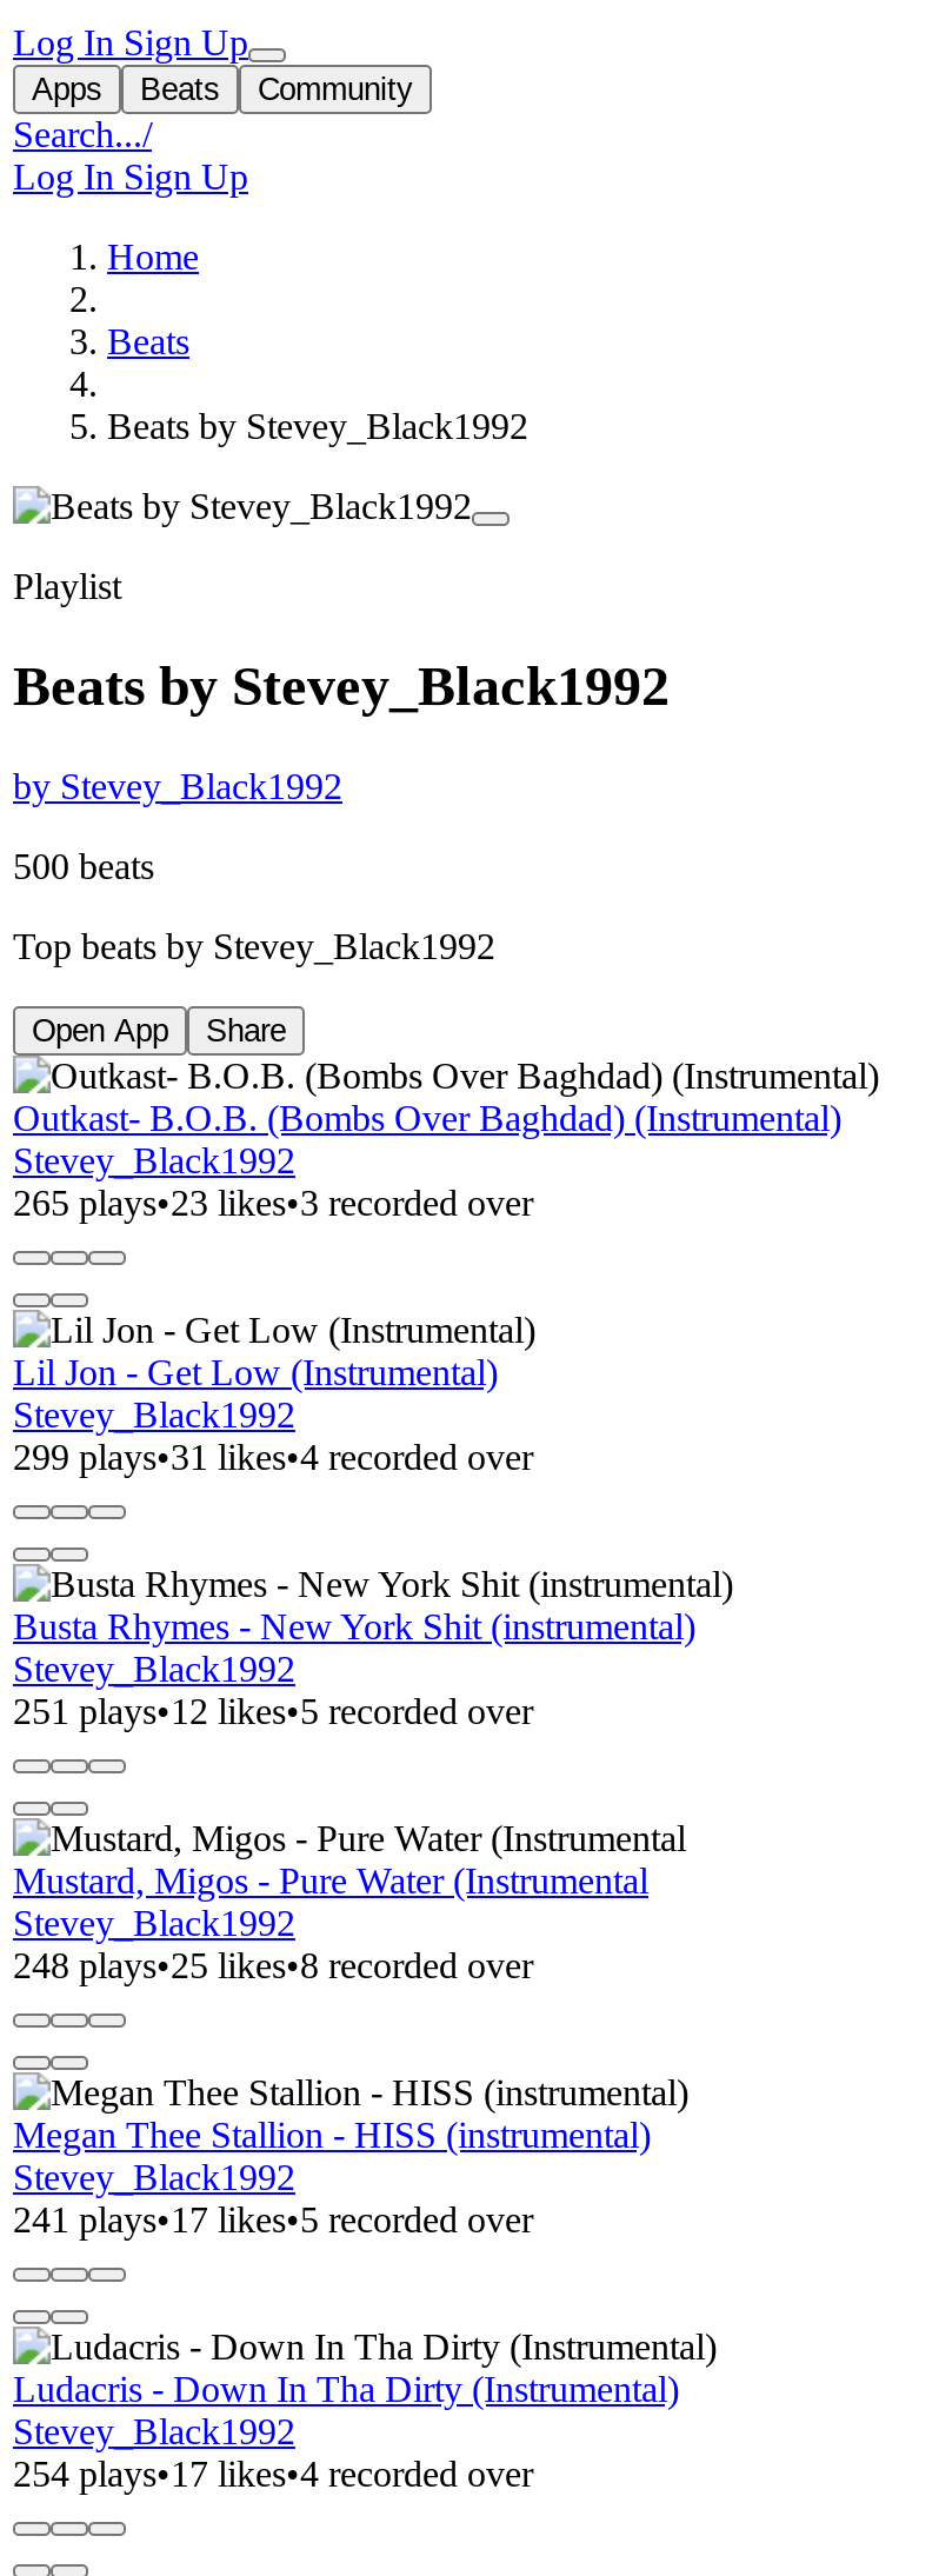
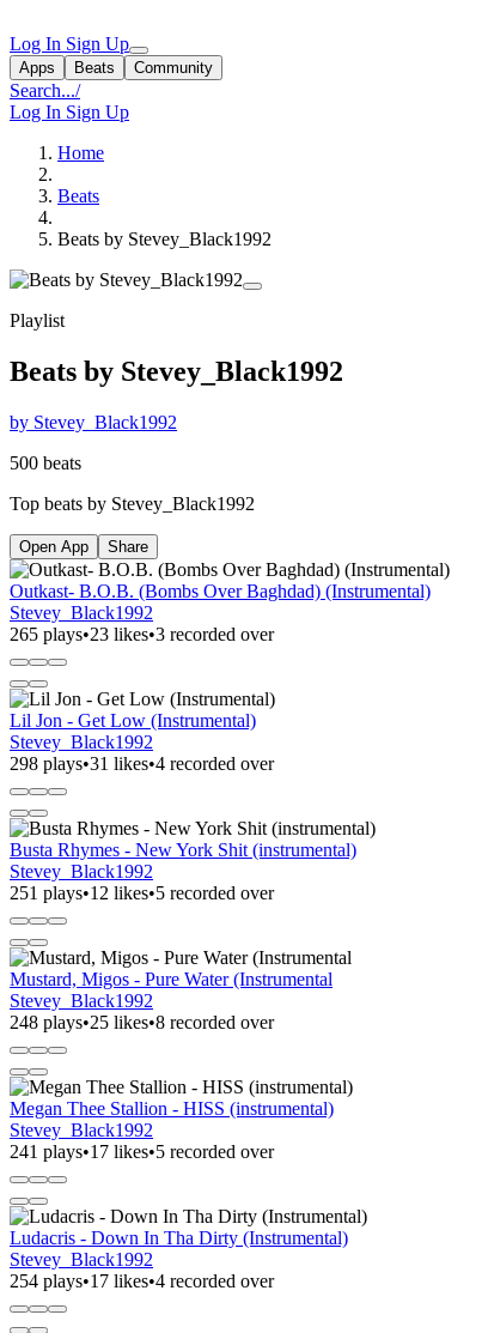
- 299 plays•31 likes•4 recorded over
+ 298 plays•31 likes•4 recorded over
